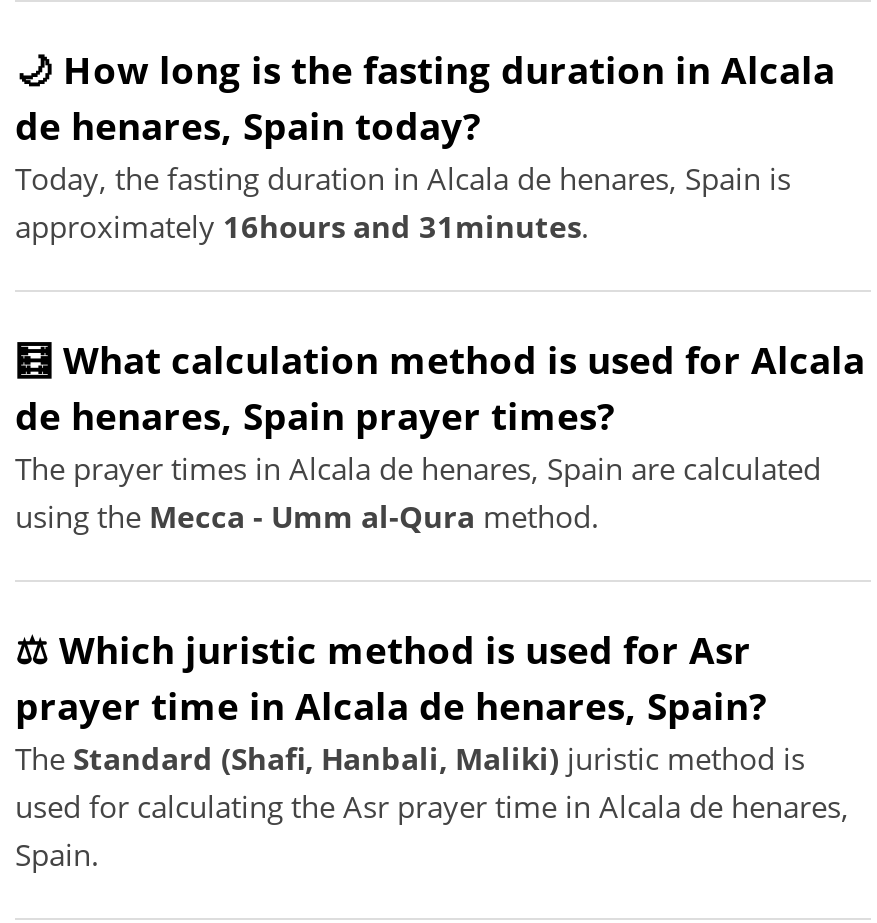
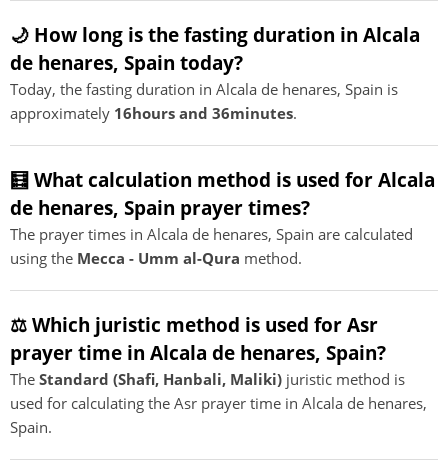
- approximately 16hours and 31minutes.
+ approximately 16hours and 36minutes.
